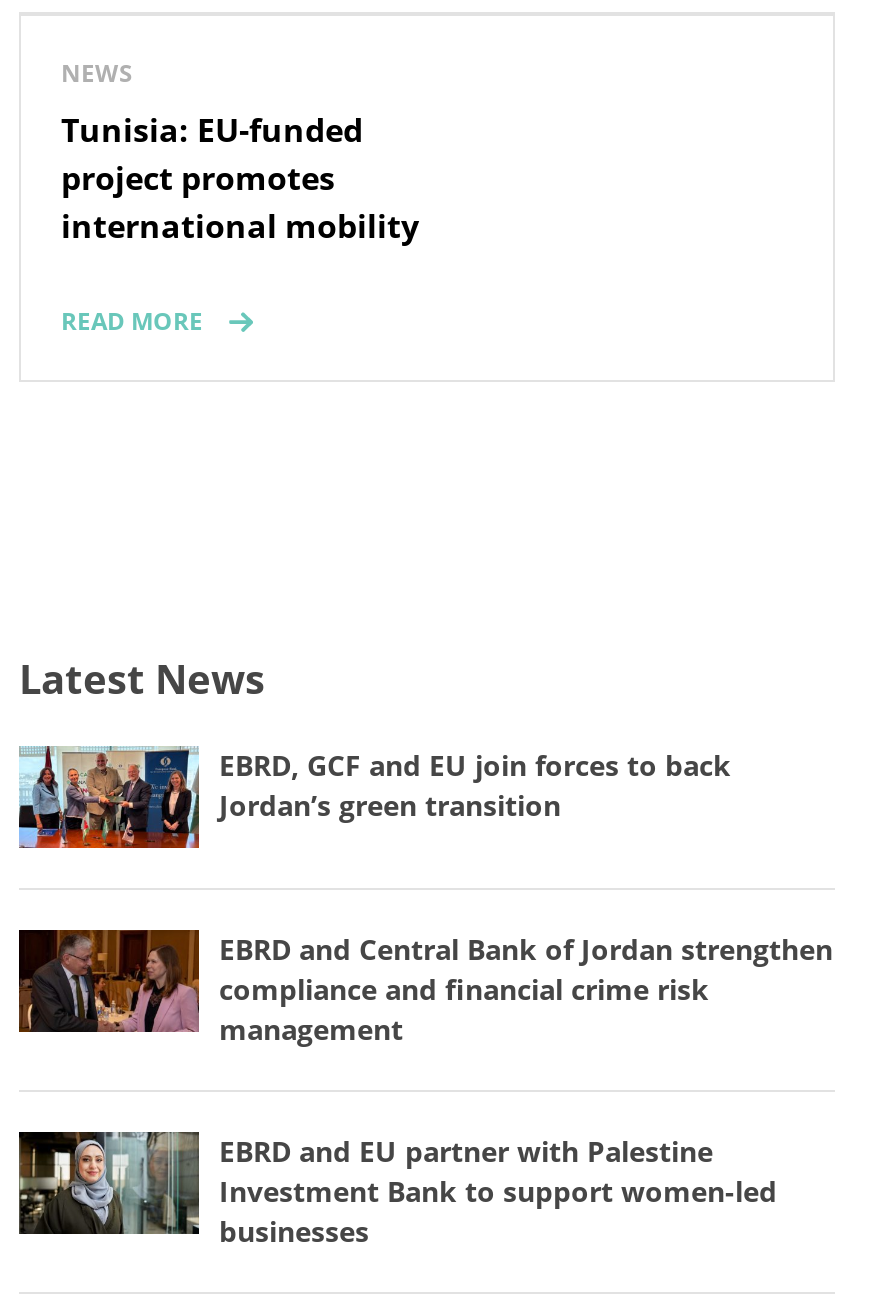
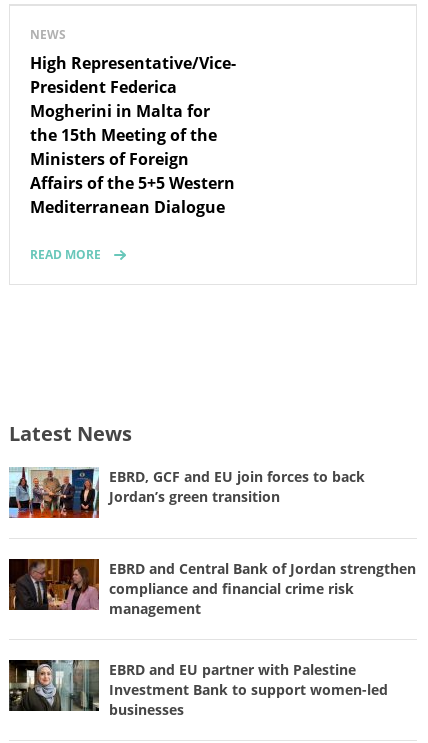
- Tunisia: EU-funded
- project promotes
- international mobility
+ High Representative/Vice-
+ President Federica
+ Mogherini in Malta for
+ the 15th Meeting of the
+ Ministers of Foreign
+ Affairs of the 5+5 Western
+ Mediterranean Dialogue
